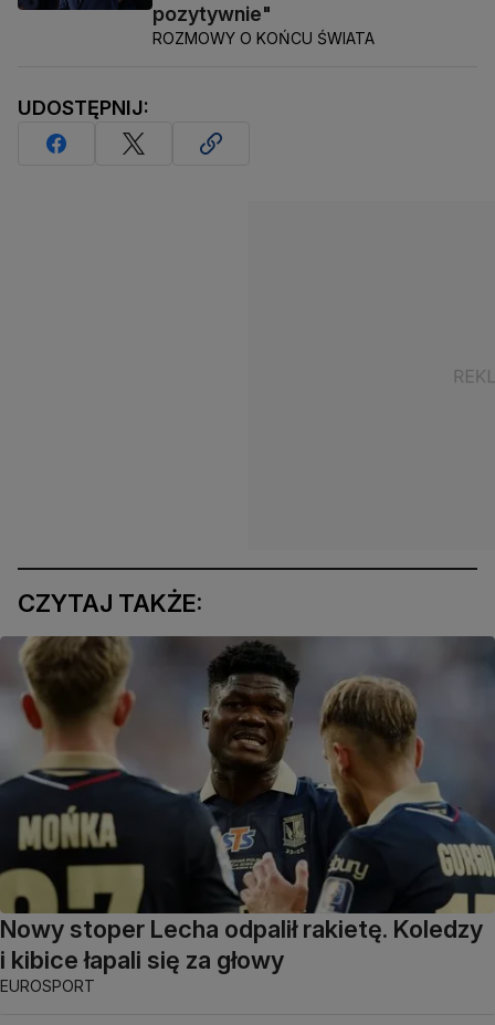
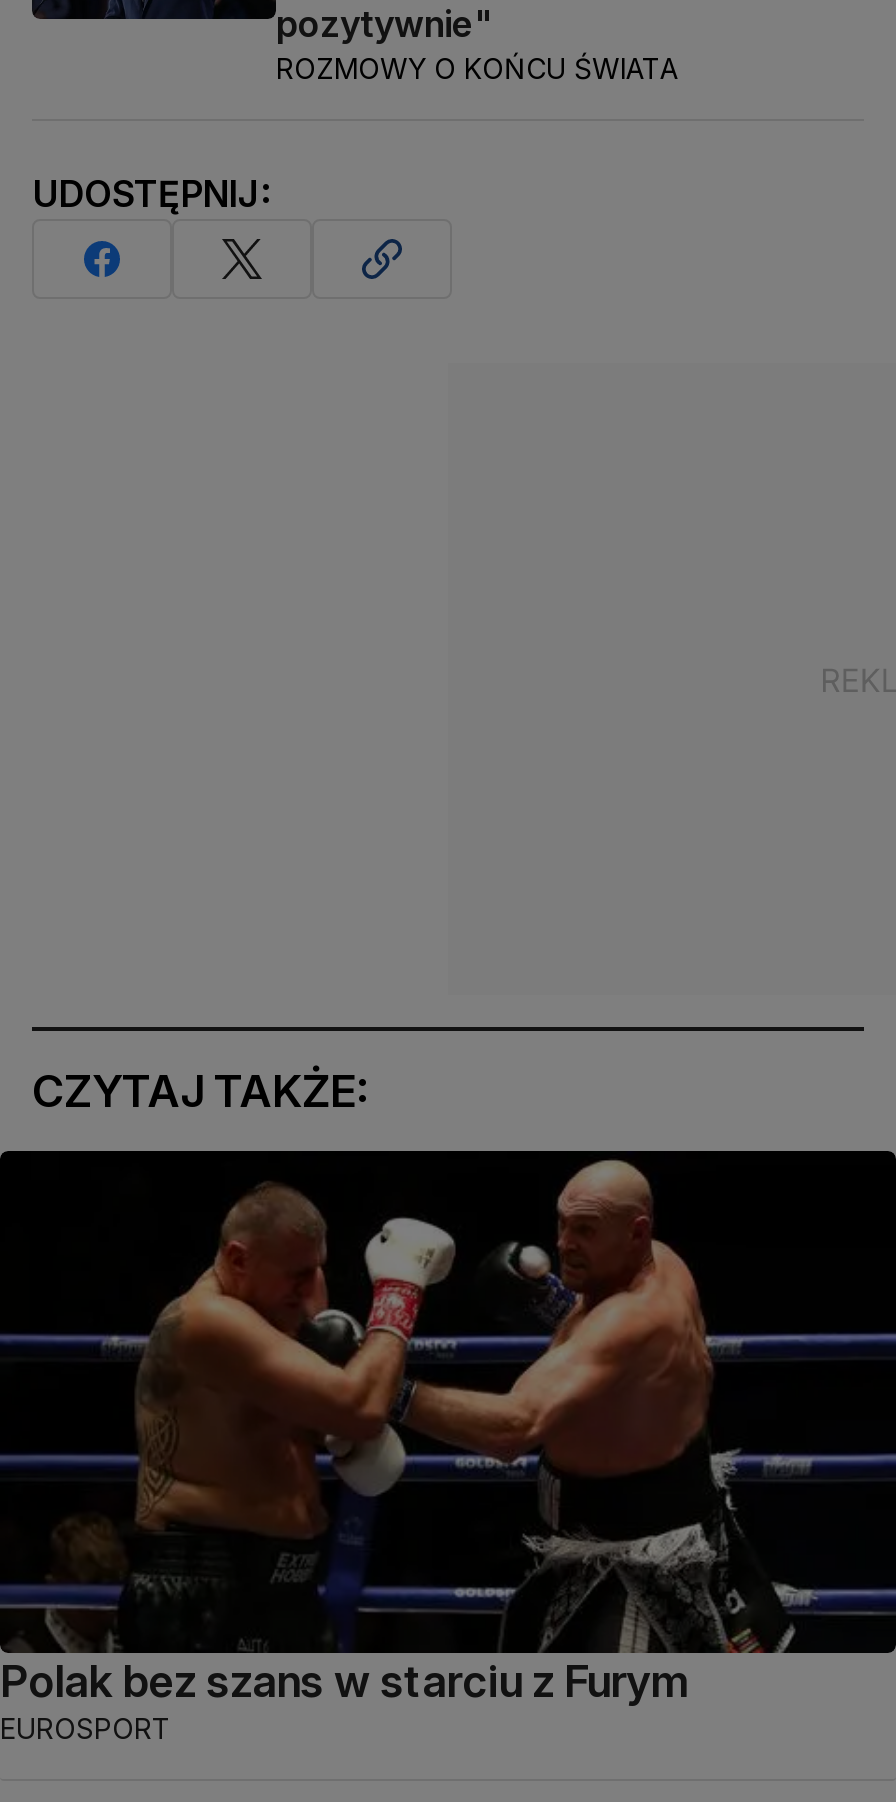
- [image]
- Nowy stoper Lecha odpalił rakietę. Koledzy
- i kibice łapali się za głowy
+ [image]
+ Polak bez szans w starciu z Furym
